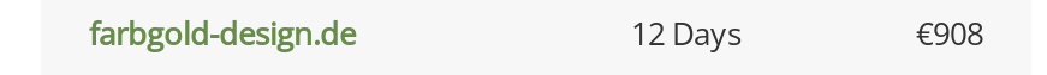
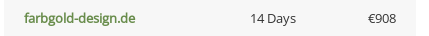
- 12 Days
+ 14 Days
